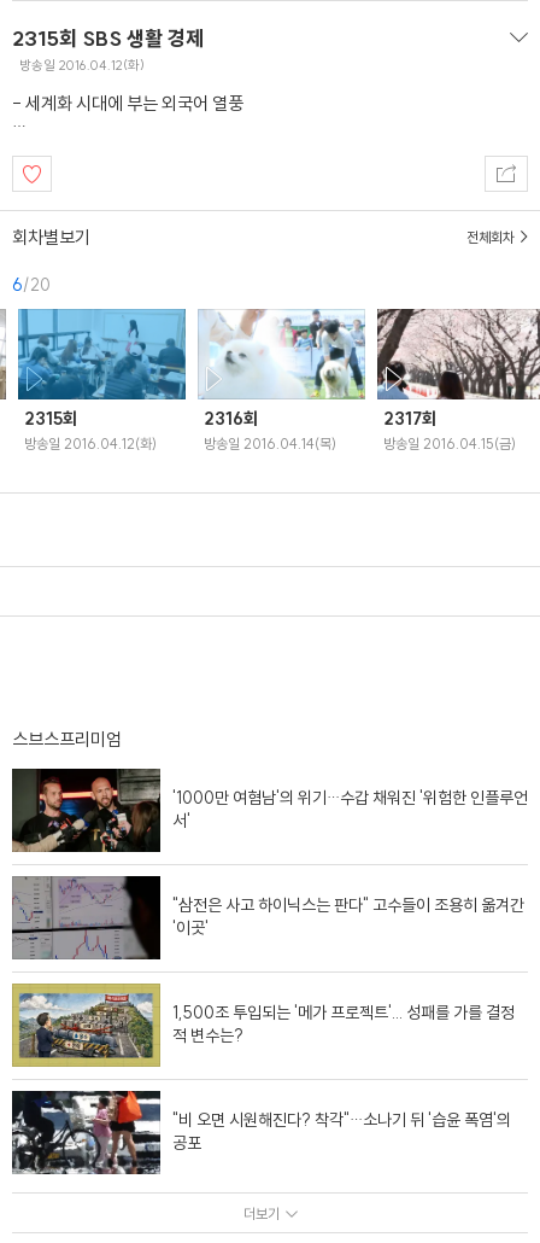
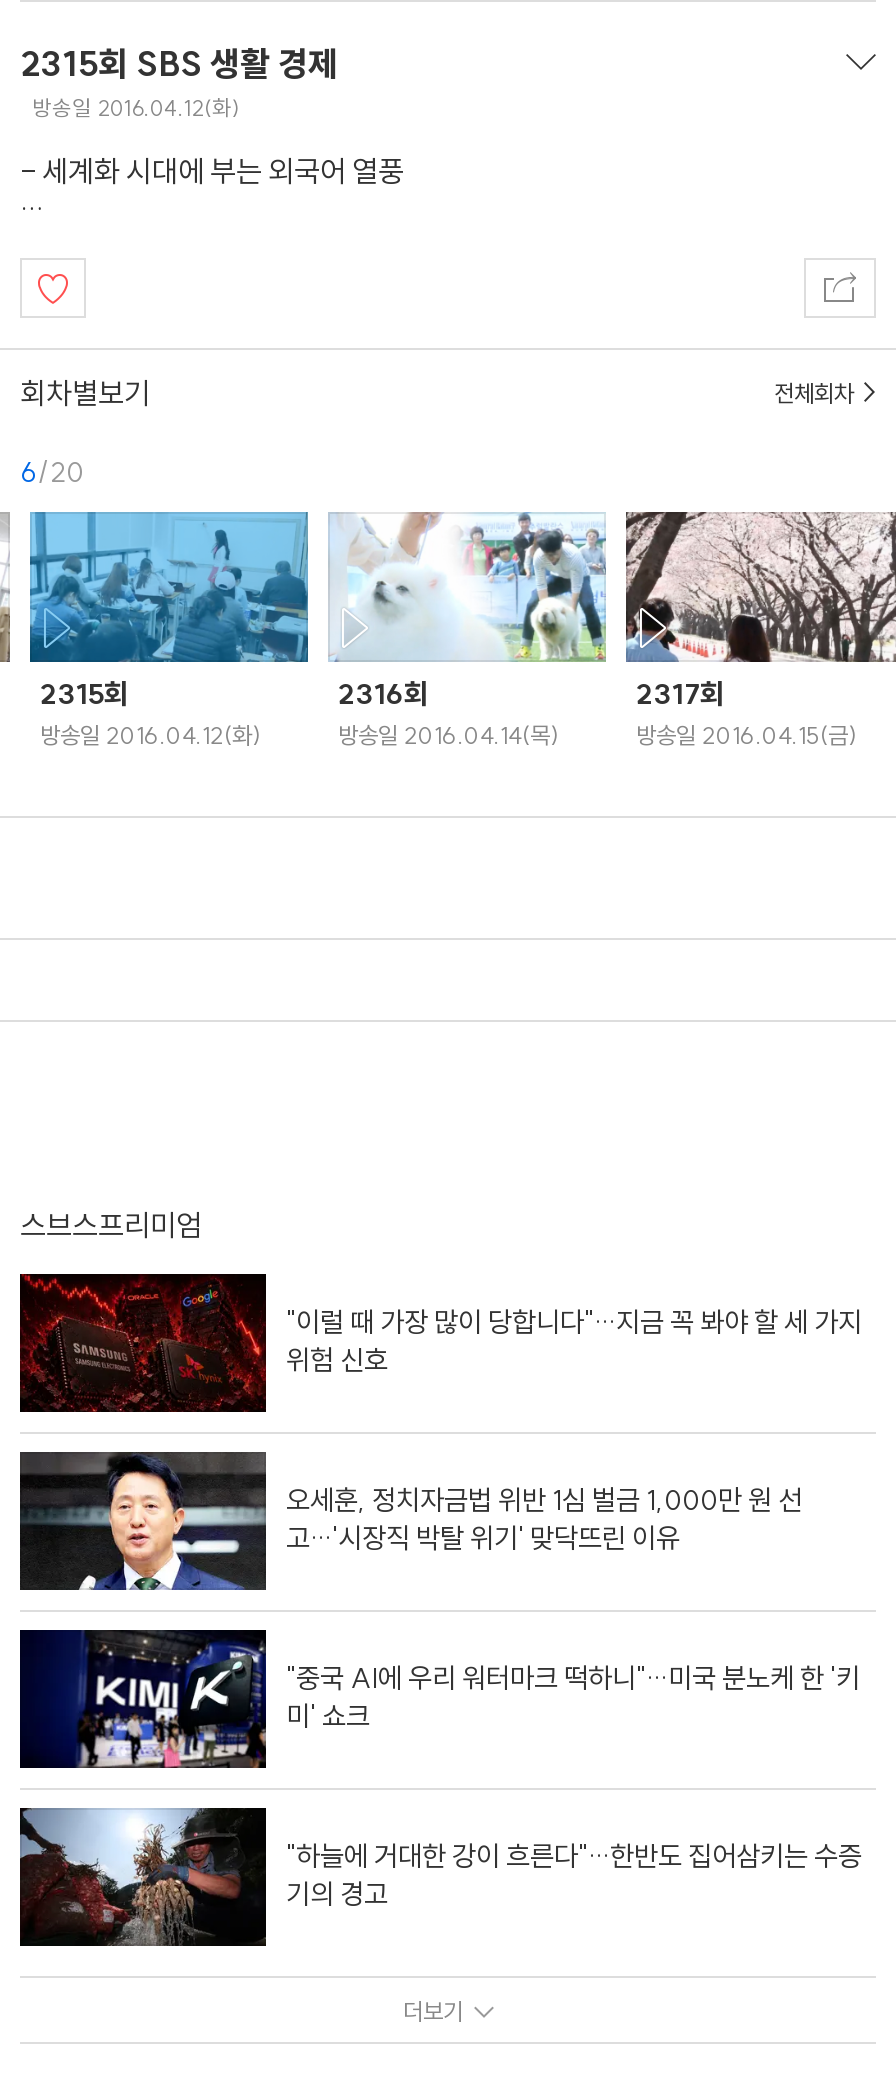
- [image]
- '1000만 여혐남'의 위기…수갑 채워진 '위험한 인플루언
- 서'
+ [image]
+ "이럴 때 가장 많이 당합니다"…지금 꼭 봐야 할 세 가지
+ 위험 신호

- [image]
- "삼전은 사고 하이닉스는 판다" 고수들이 조용히 옮겨간
- '이곳'
+ [image]
+ 오세훈, 정치자금법 위반 1심 벌금 1,000만 원 선
+ 고…'시장직 박탈 위기' 맞닥뜨린 이유

- [image]
- 1,500조 투입되는 '메가 프로젝트'... 성패를 가를 결정
- 적 변수는?
+ [image]
+ "중국 AI에 우리 워터마크 떡하니"…미국 분노케 한 '키
+ 미' 쇼크

- [image]
- "비 오면 시원해진다? 착각"…소나기 뒤 '습윤 폭염'의
- 공포
+ [image]
+ "하늘에 거대한 강이 흐른다"…한반도 집어삼키는 수증
+ 기의 경고
